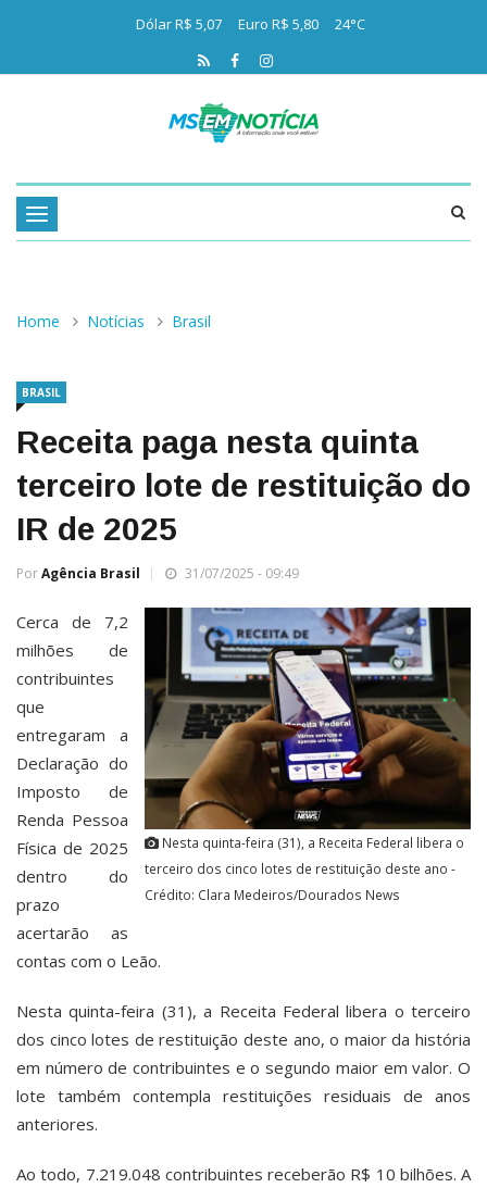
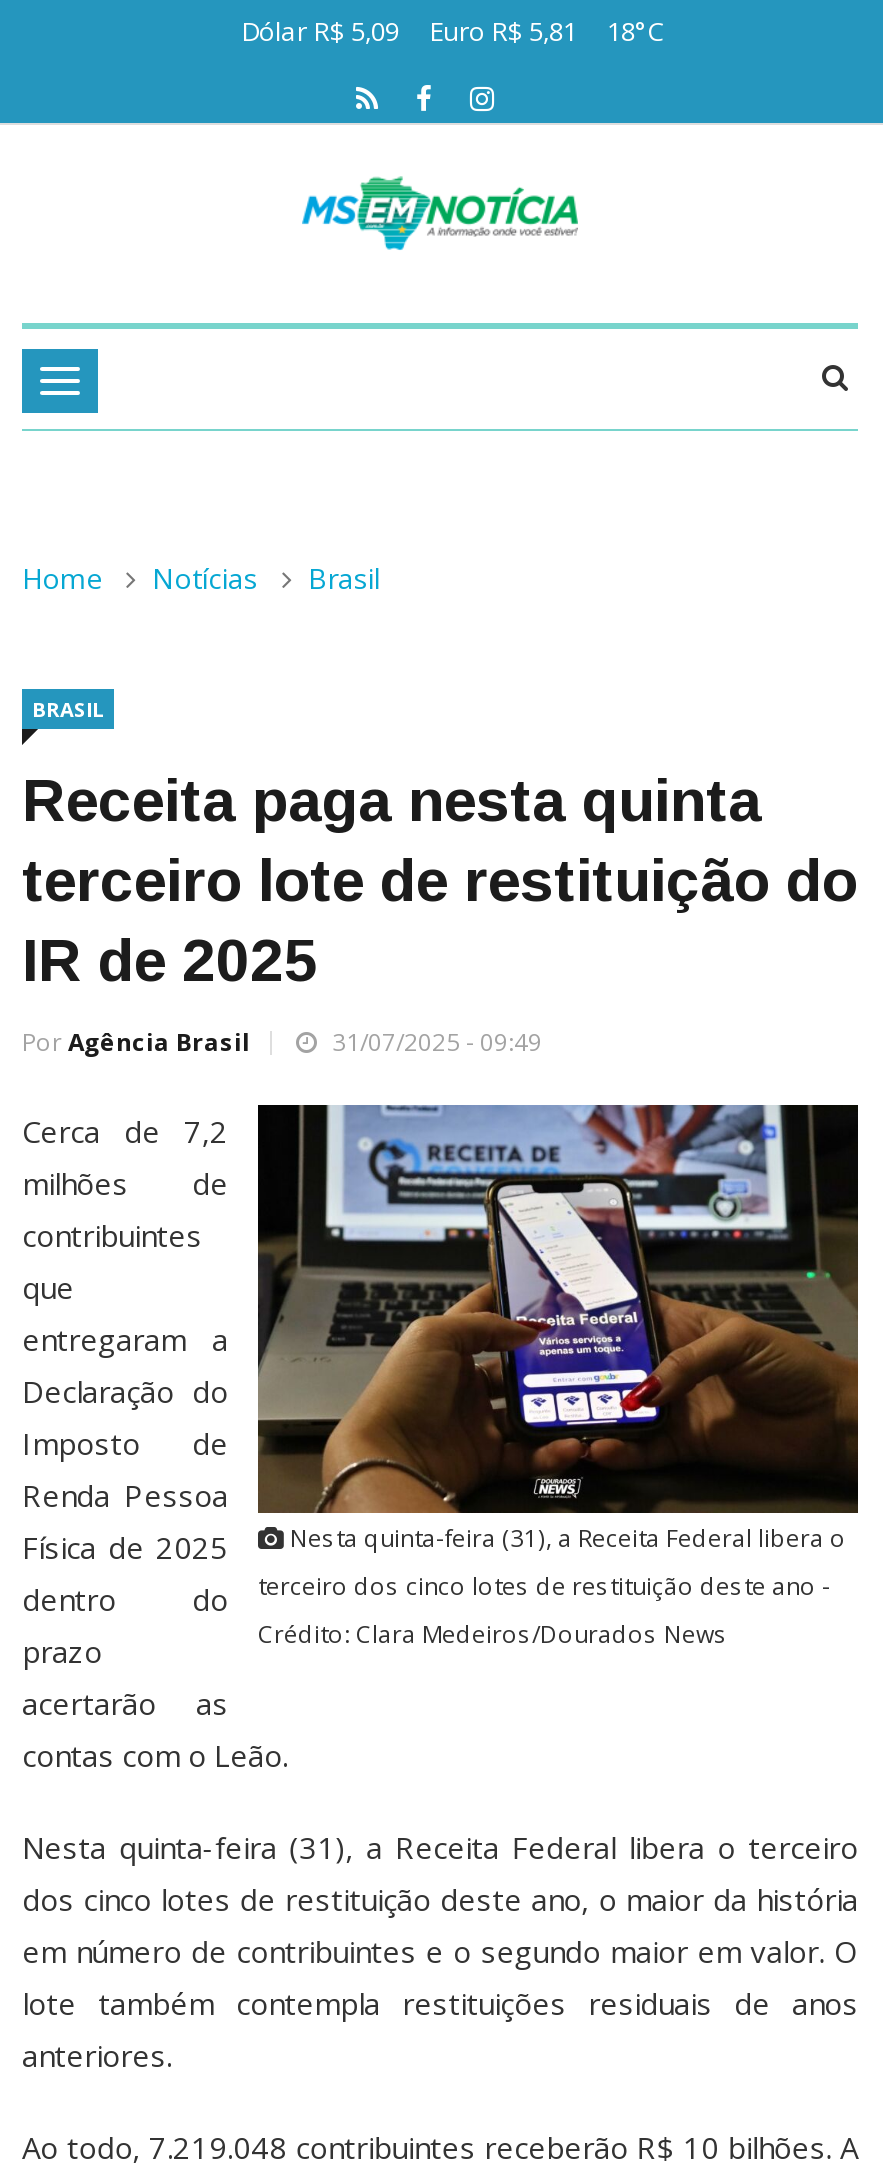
- Dólar R$ 5,07
- Euro R$ 5,80
- 24°C
+ Dólar R$ 5,09
+ Euro R$ 5,81
+ 18°C
